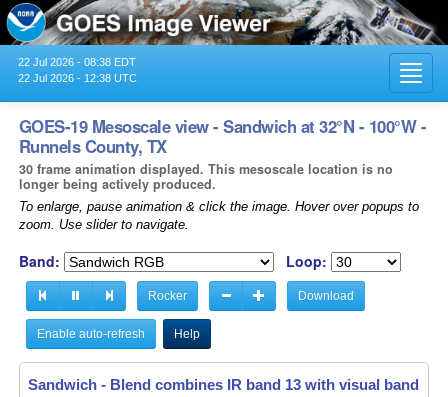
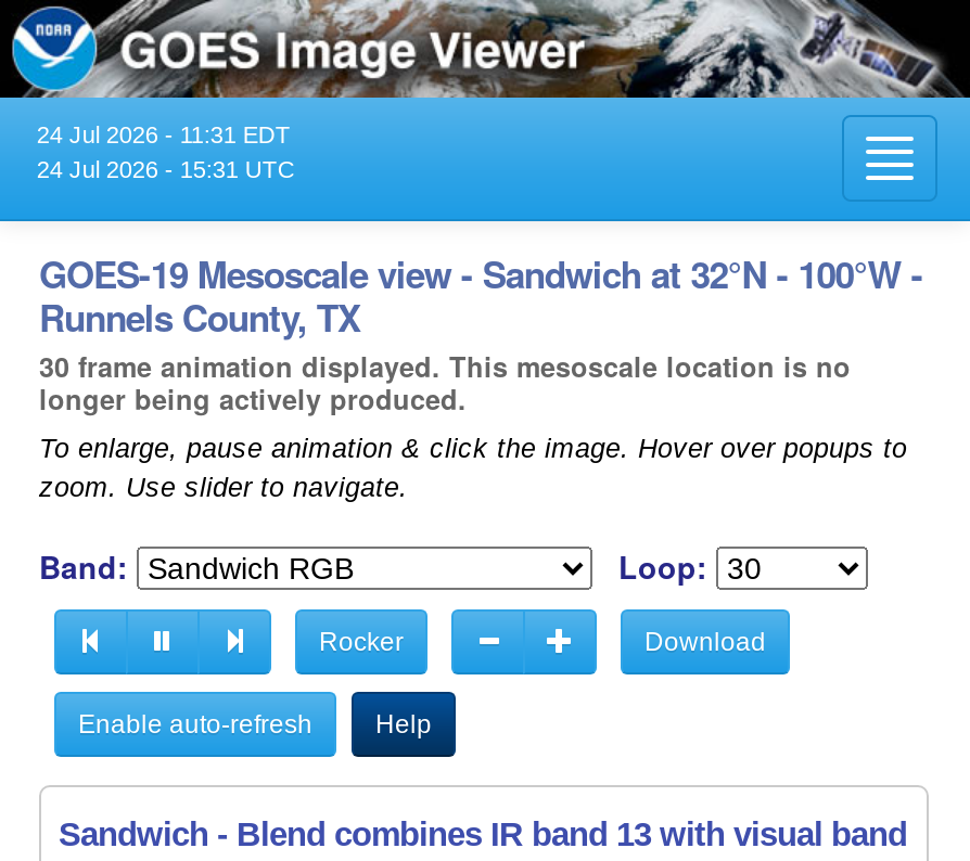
- 22 Jul 2026 - 08:38 EDT
+ 24 Jul 2026 - 11:31 EDT

- 22 Jul 2026 - 12:38 UTC
+ 24 Jul 2026 - 15:31 UTC
